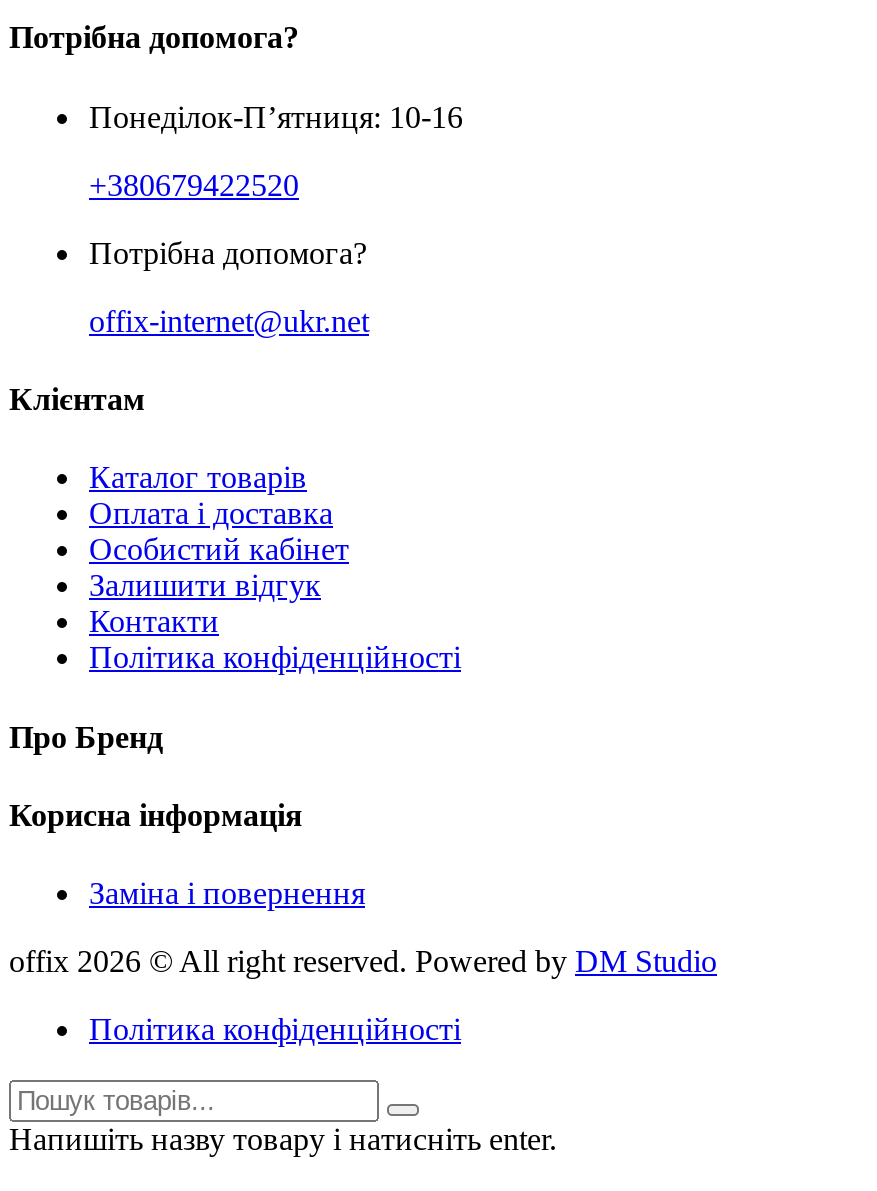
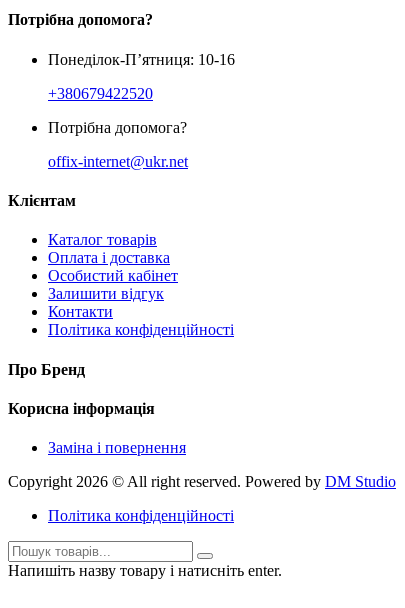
- offix 2026 © All right reserved. Powered by DM Studio
+ Copyright 2026 © All right reserved. Powered by DM Studio
